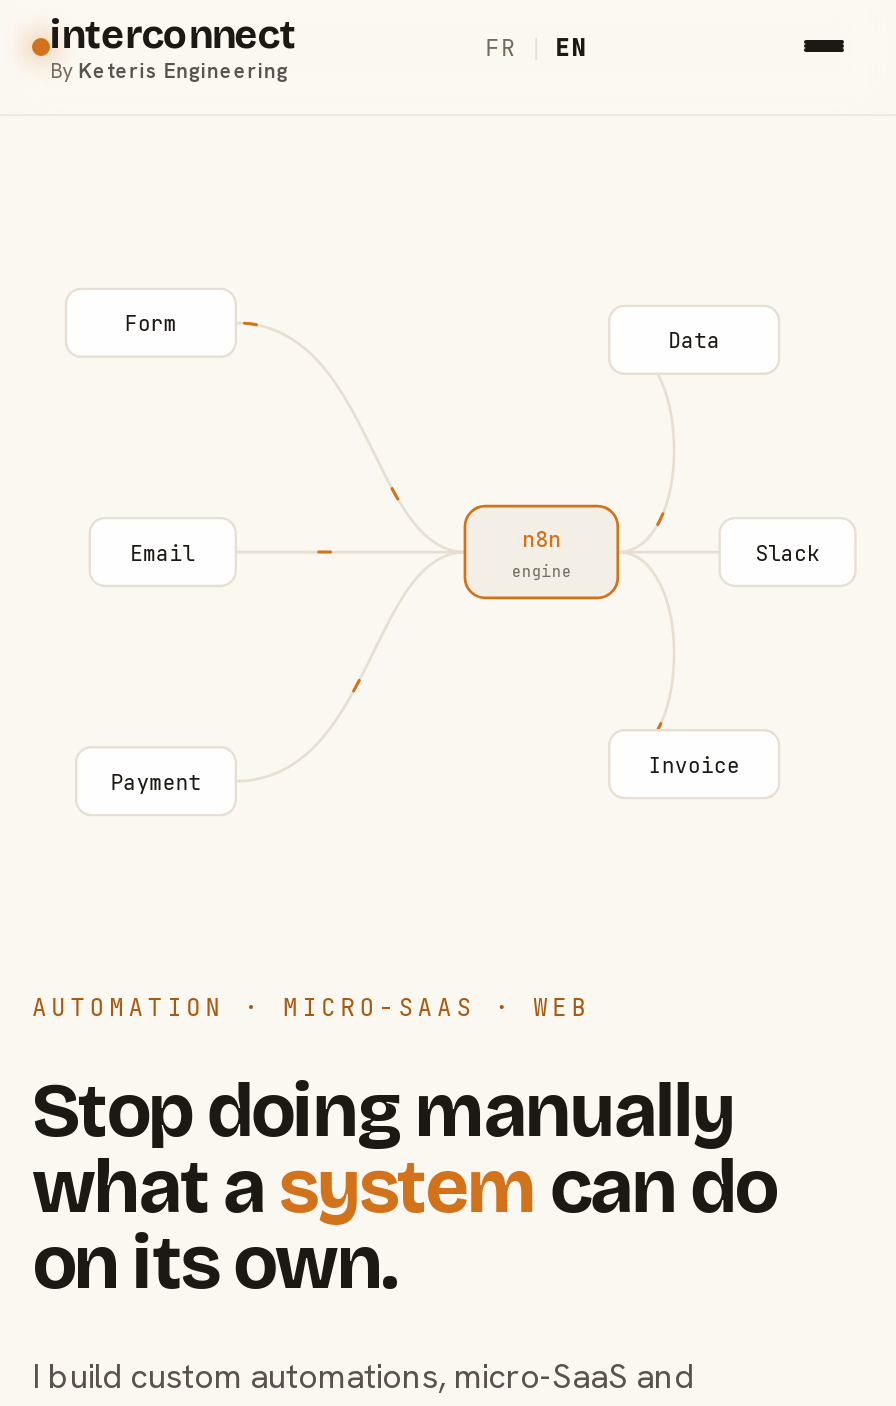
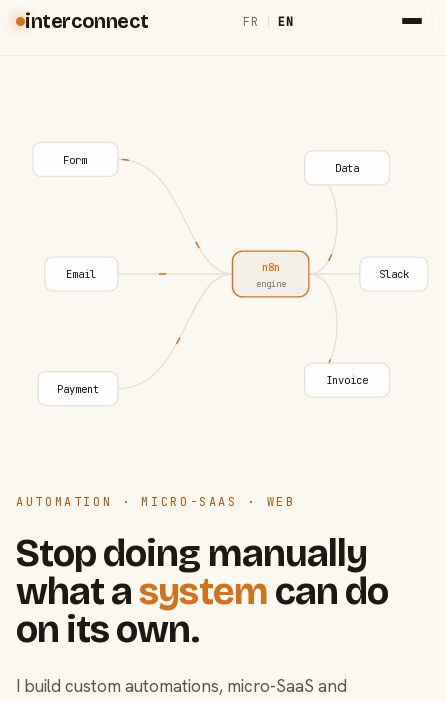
- By Keteris Engineering
